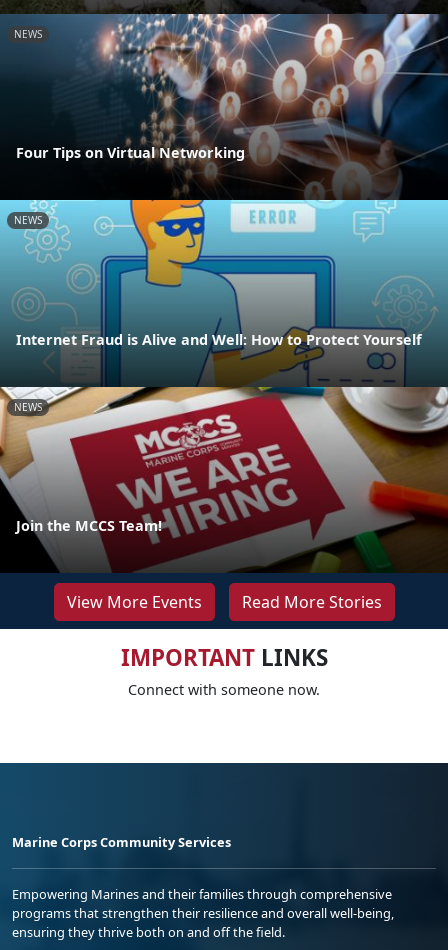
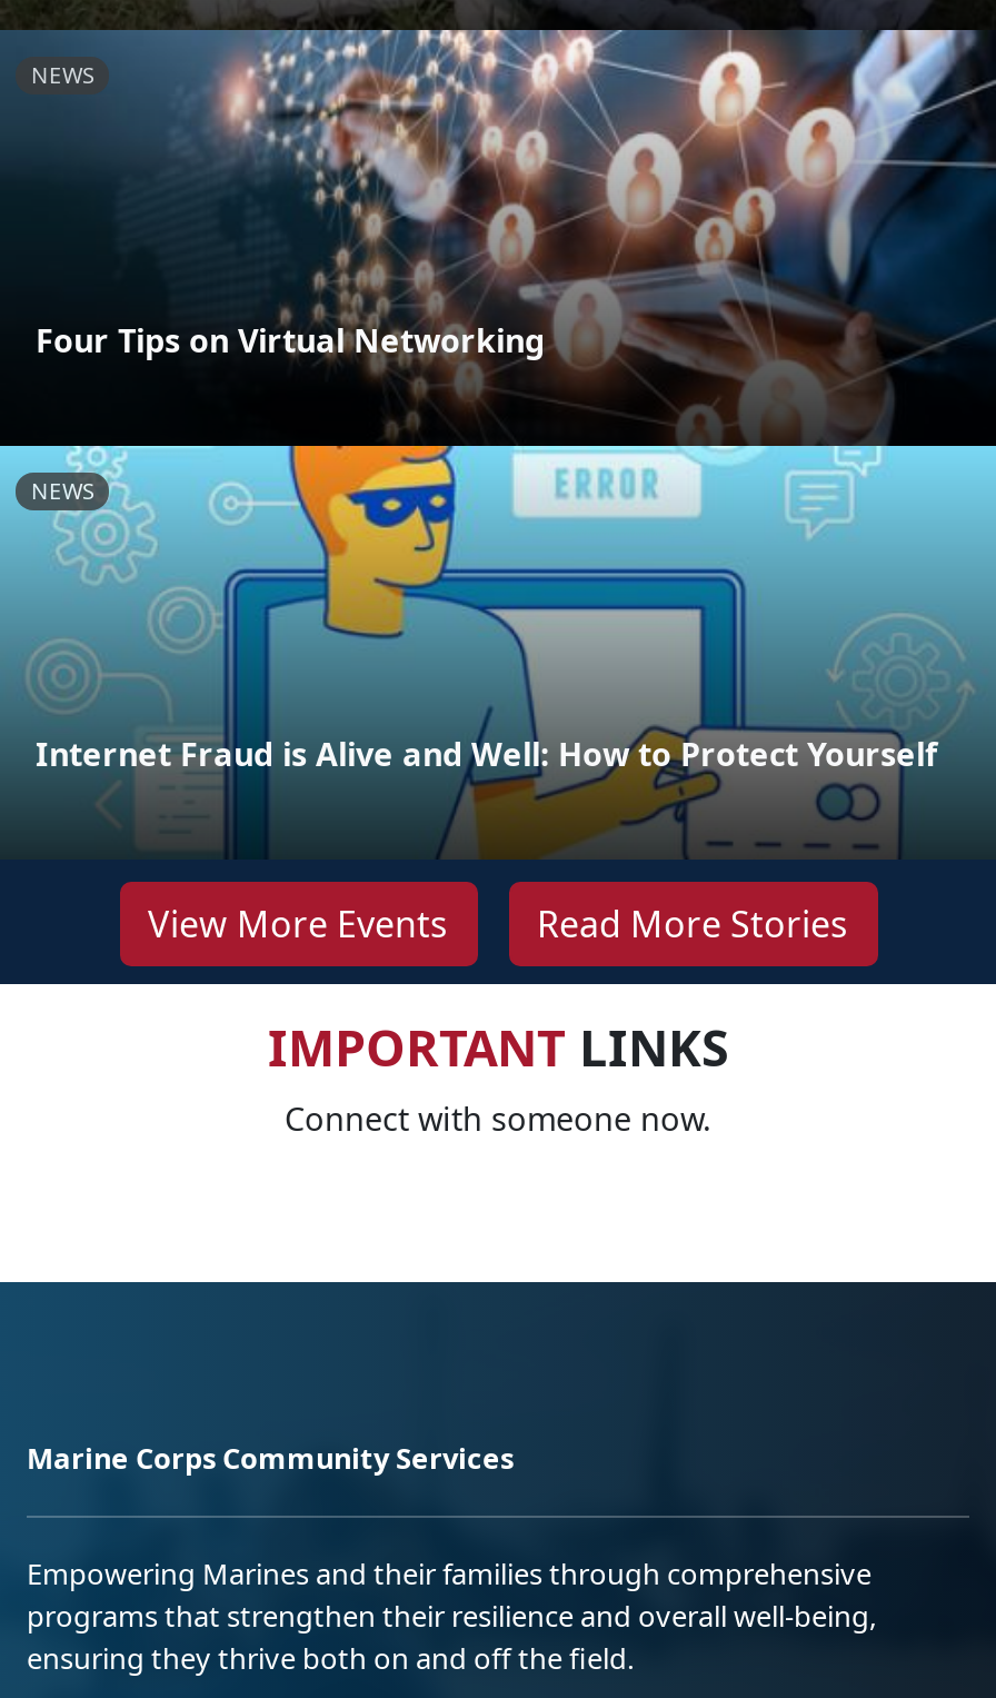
- [image]
- NEWS

- Join the MCCS Team!
